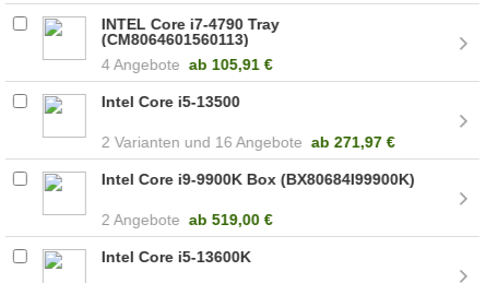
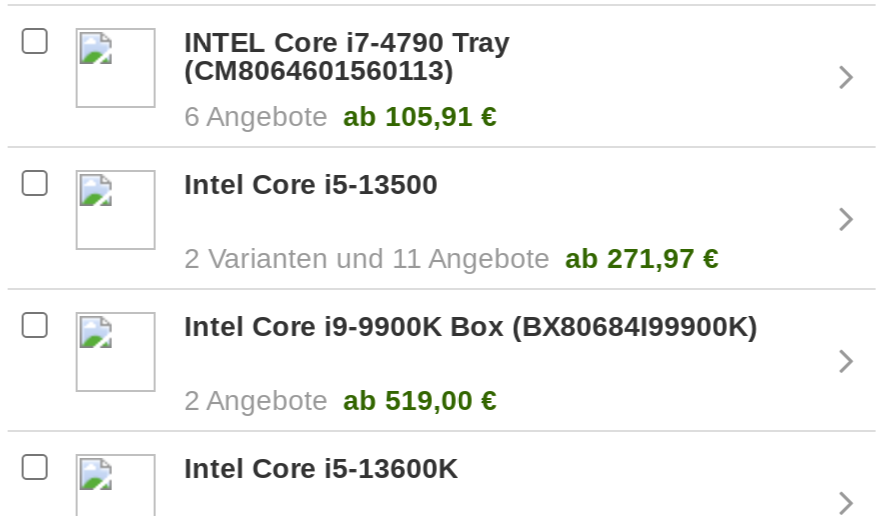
- 4 Angebote ab 105,91 €
+ 6 Angebote ab 105,91 €

- 16 Angebote ab 271,97 €
+ 11 Angebote ab 271,97 €
